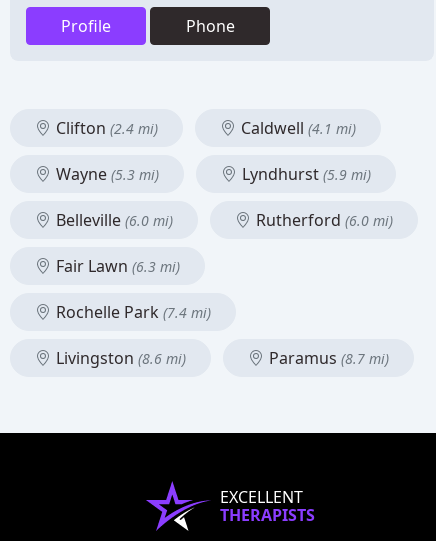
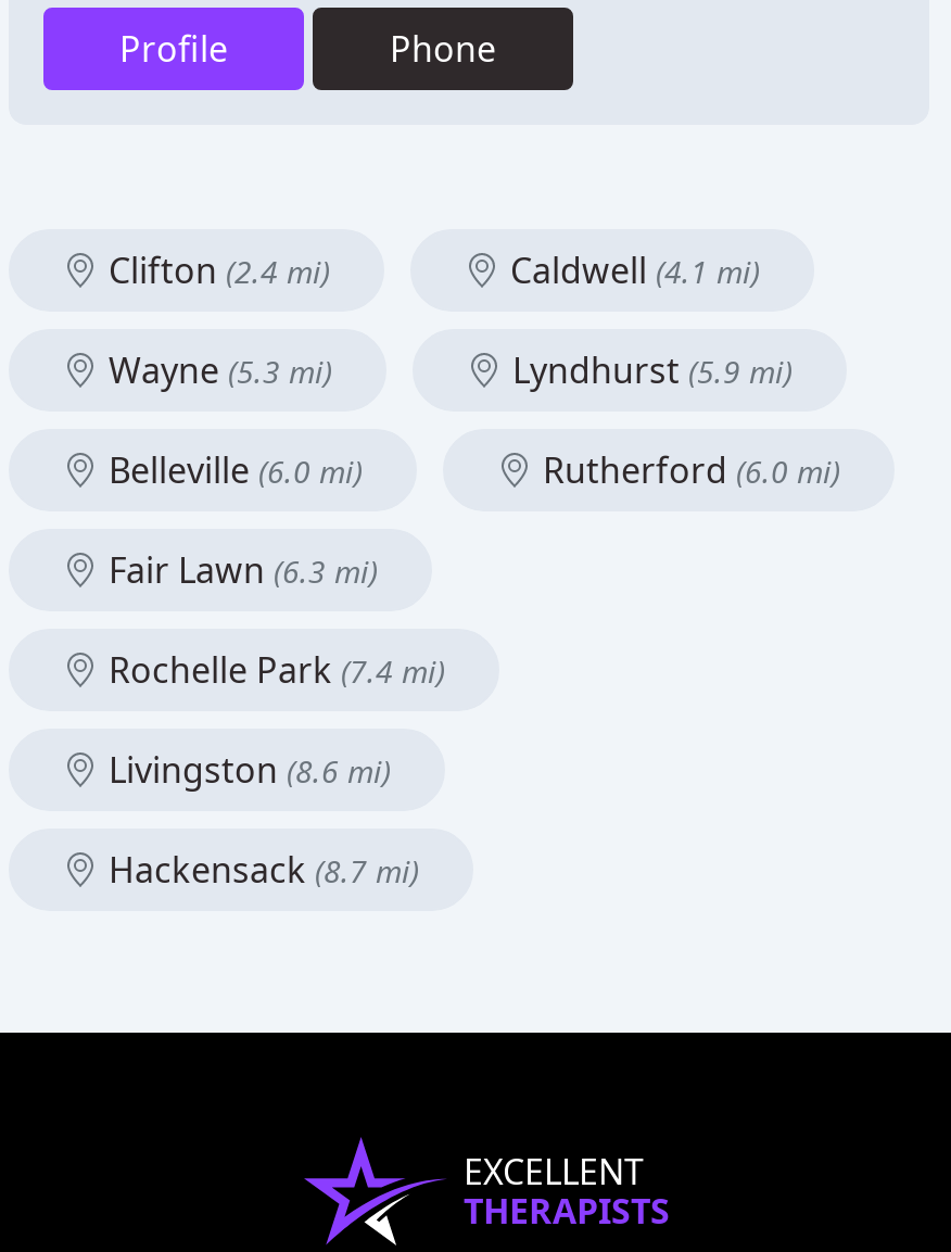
- Paramus (8.7 mi)
+ Hackensack (8.7 mi)
